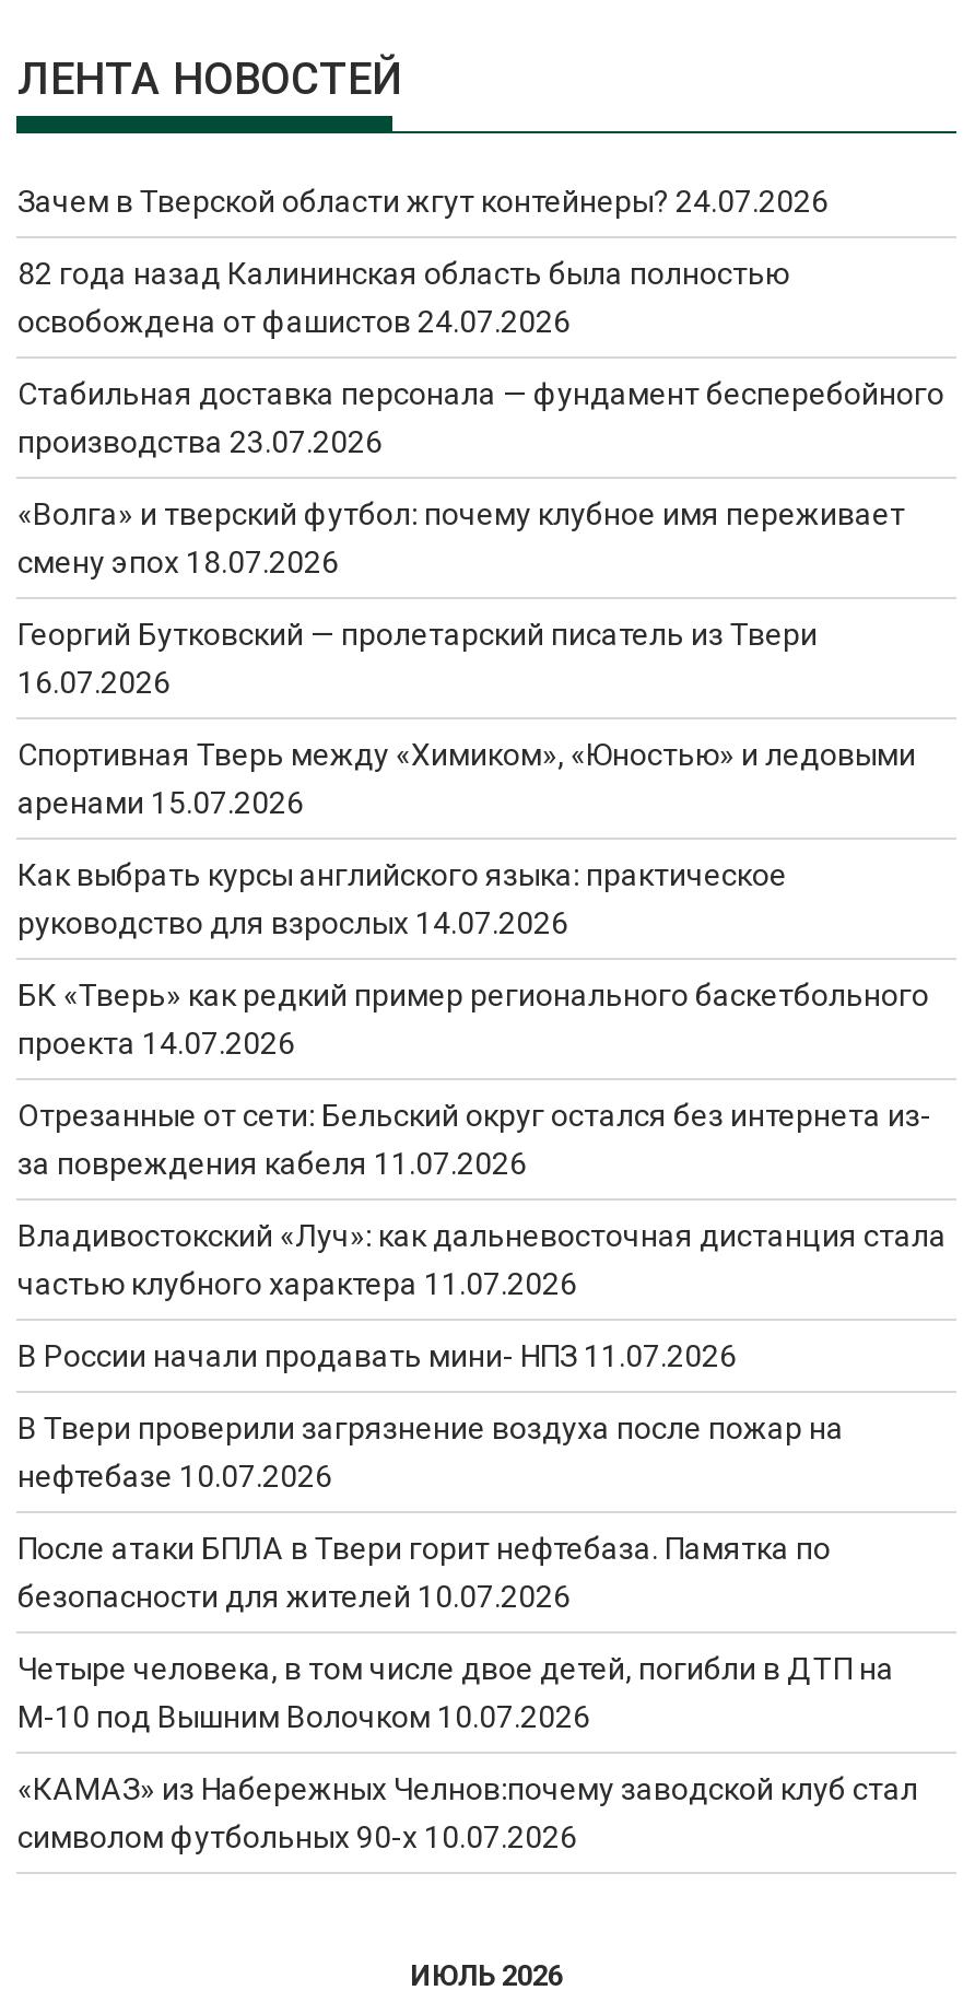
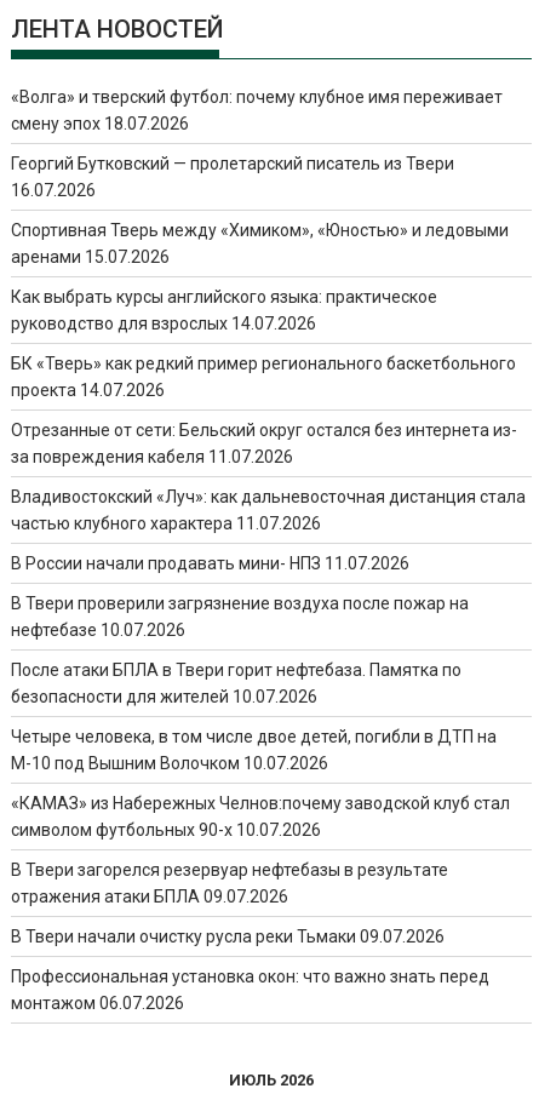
- Зачем в Тверской области жгут контейнеры? 24.07.2026
- 82 года назад Калининская область была полностью
- освобождена от фашистов 24.07.2026
- Стабильная доставка персонала — фундамент бесперебойного
- производства 23.07.2026

moved up: «Волга» и тверский футбол: почему клубное имя переживает | смену эпох 18.07.2026 | Георгий Бутковский — пролетарский писатель из Твери | ... | «КАМАЗ» из Набережных Челнов:почему заводской клуб стал | символом футбольных 90-х 10.07.2026

+ В Твери загорелся резервуар нефтебазы в результате
+ отражения атаки БПЛА 09.07.2026
+ В Твери начали очистку русла реки Тьмаки 09.07.2026
+ Профессиональная установка окон: что важно знать перед
+ монтажом 06.07.2026
